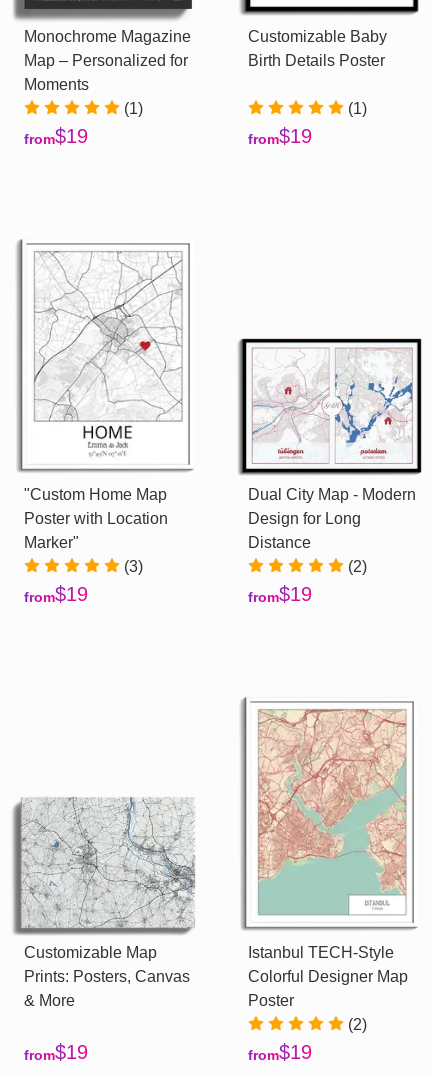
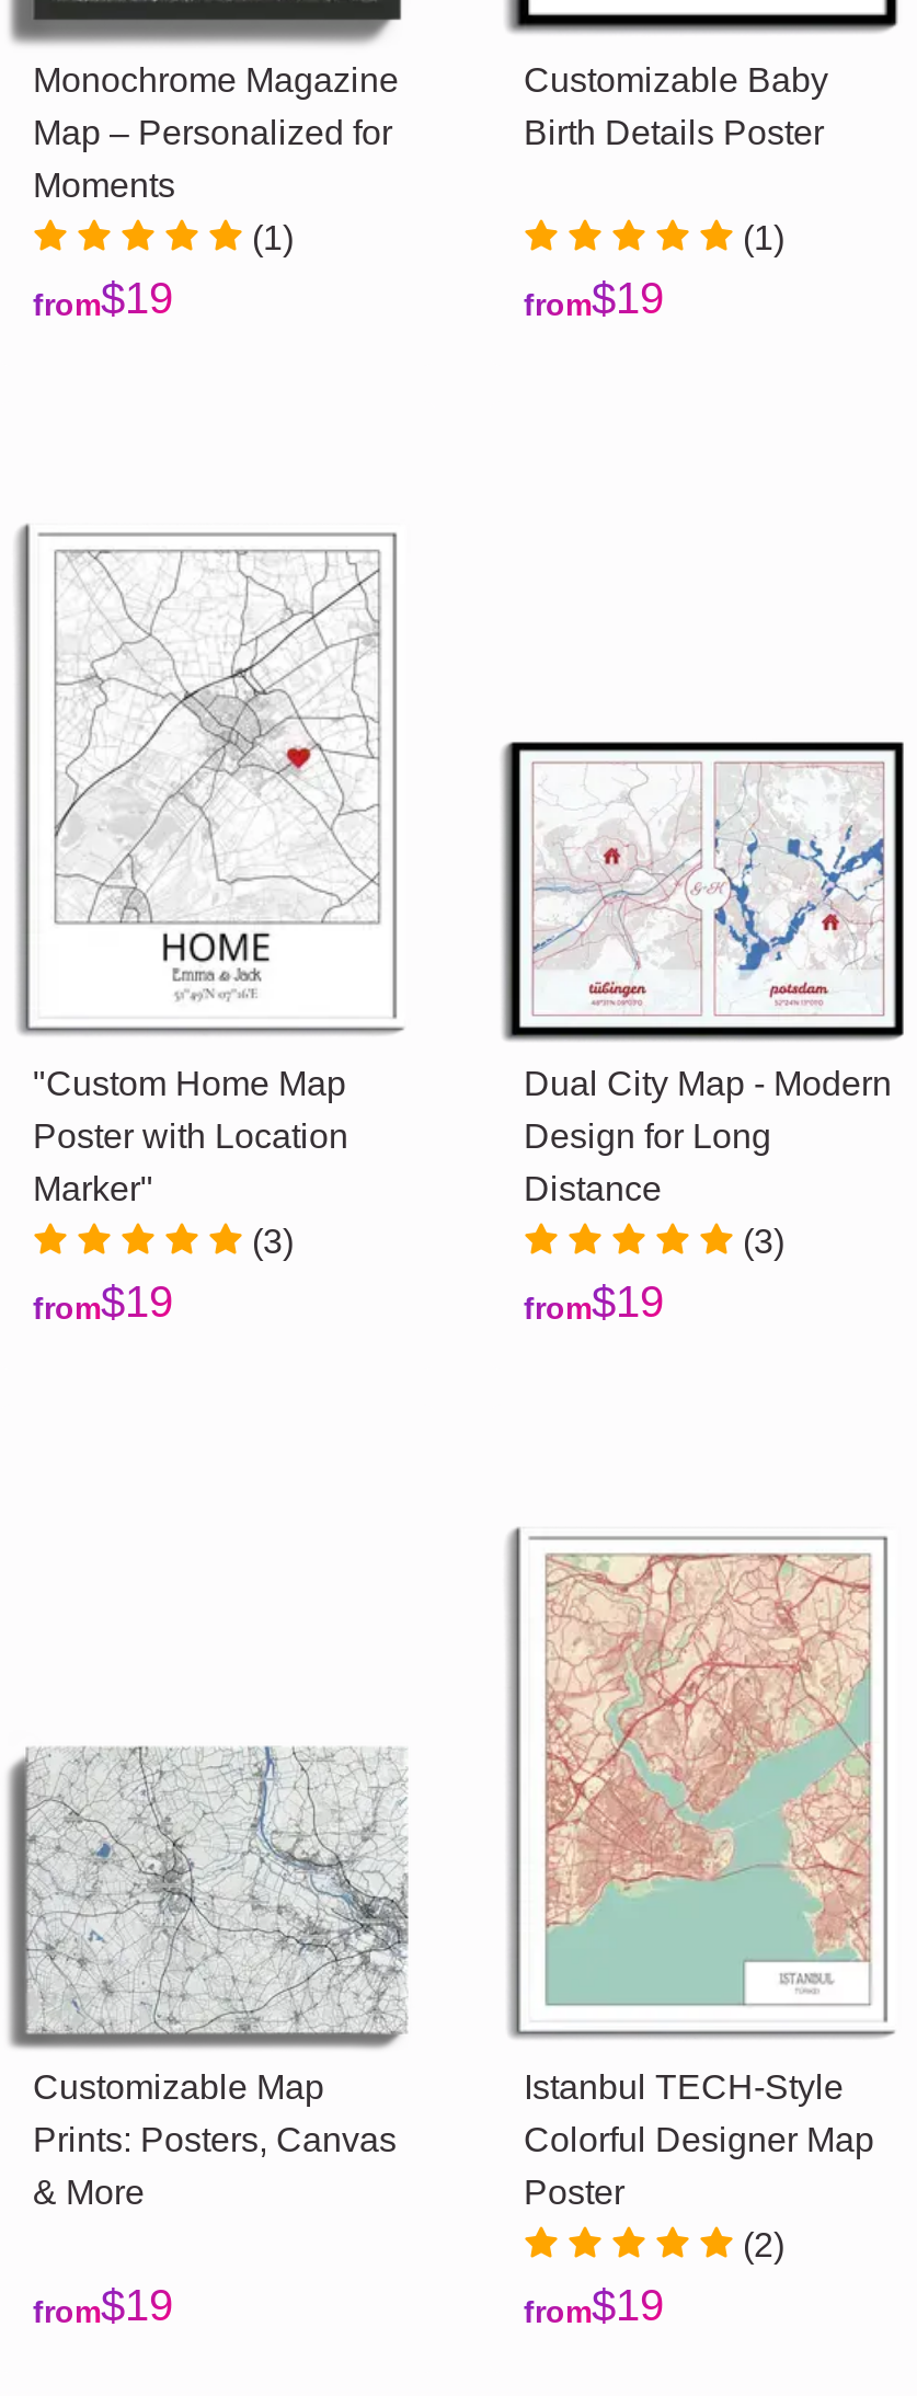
- (2)
+ (3)
